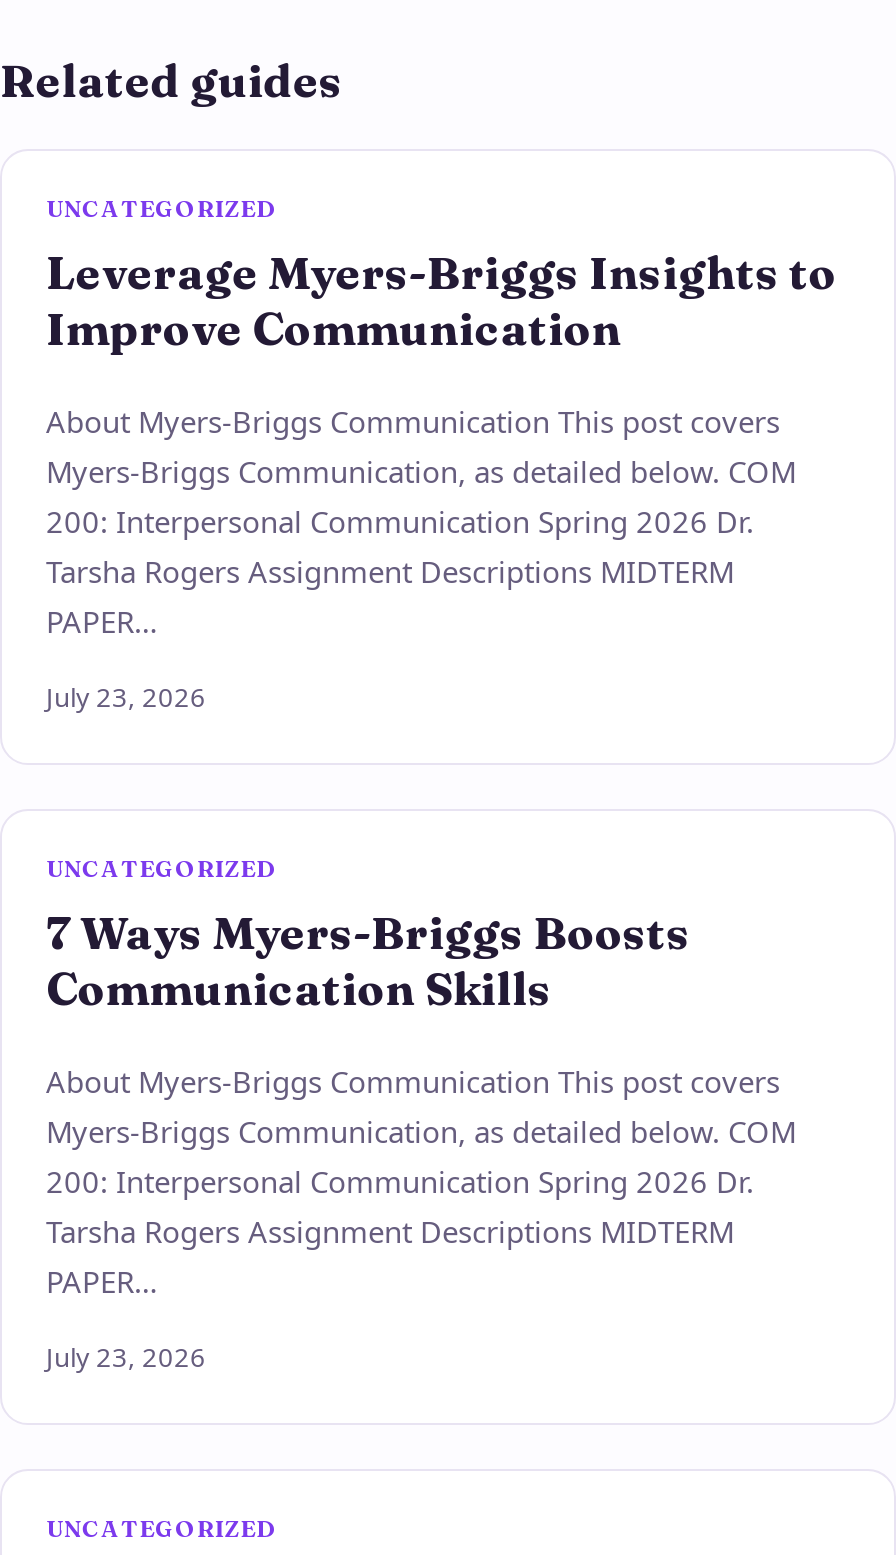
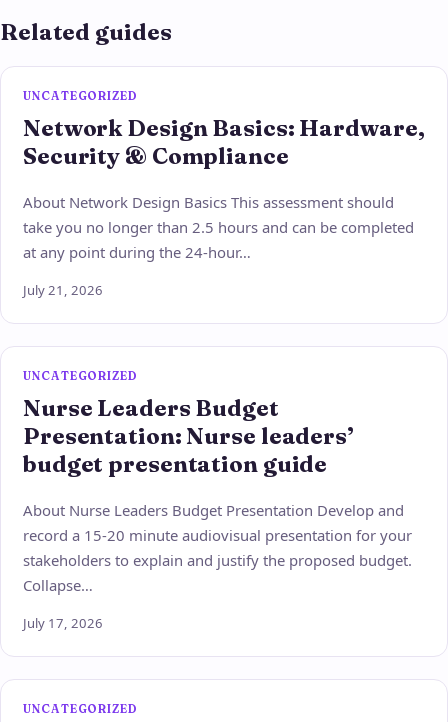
- Leverage Myers-Briggs Insights to
- Improve Communication
+ Network Design Basics: Hardware,
+ Security & Compliance

- About Myers-Briggs Communication This post covers
- Myers-Briggs Communication, as detailed below. COM
- 200: Interpersonal Communication Spring 2026 Dr.
- Tarsha Rogers Assignment Descriptions MIDTERM
- PAPER…
+ About Network Design Basics This assessment should
+ take you no longer than 2.5 hours and can be completed
+ at any point during the 24-hour…

- July 23, 2026
+ July 21, 2026

- 7 Ways Myers-Briggs Boosts
- Communication Skills
+ Nurse Leaders Budget
+ Presentation: Nurse leaders’
+ budget presentation guide

- About Myers-Briggs Communication This post covers
- Myers-Briggs Communication, as detailed below. COM
- 200: Interpersonal Communication Spring 2026 Dr.
- Tarsha Rogers Assignment Descriptions MIDTERM
- PAPER…
+ About Nurse Leaders Budget Presentation Develop and
+ record a 15-20 minute audiovisual presentation for your
+ stakeholders to explain and justify the proposed budget.
+ Collapse…

- July 23, 2026
+ July 17, 2026
